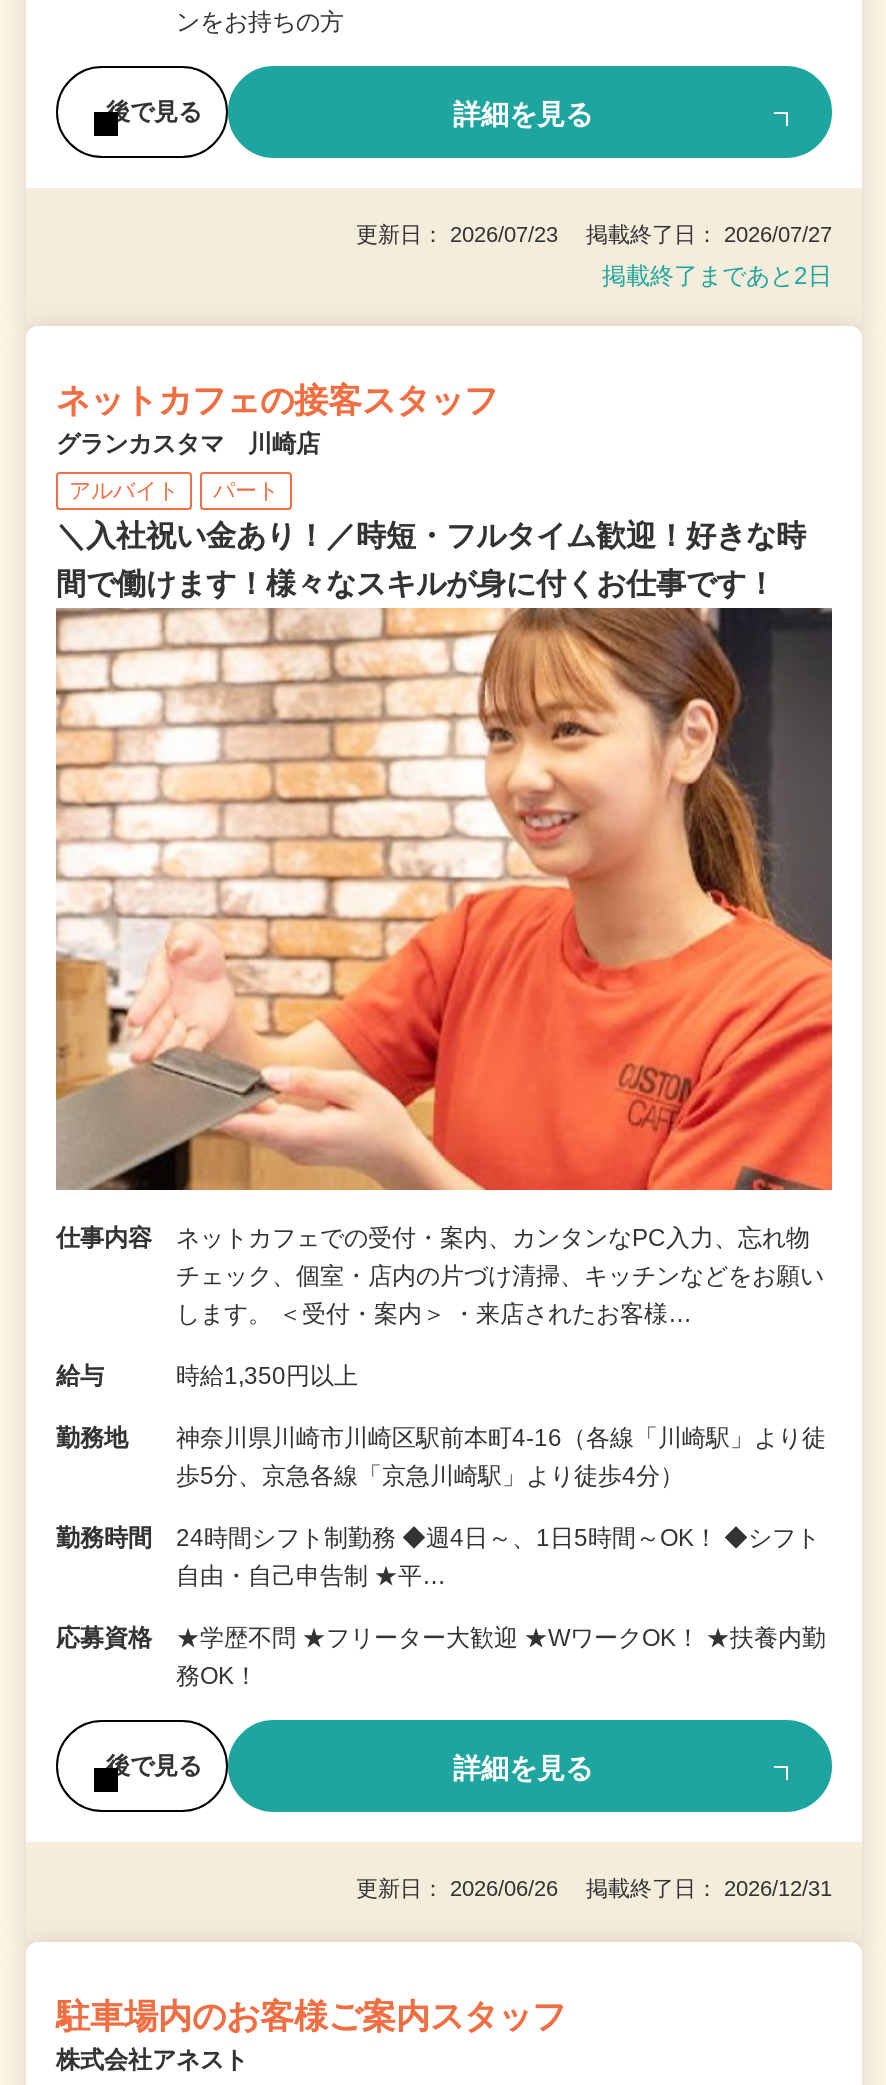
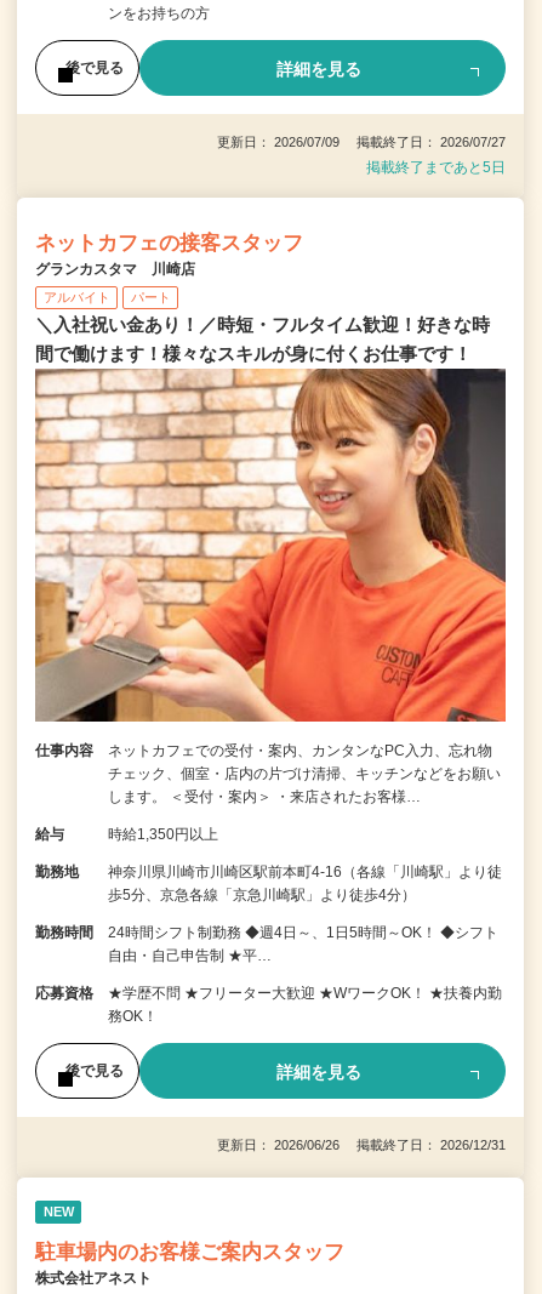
- 更新日： 2026/07/23 掲載終了日： 2026/07/27
+ 更新日： 2026/07/09 掲載終了日： 2026/07/27

- 掲載終了まであと2日
+ 掲載終了まであと5日

+ NEW
